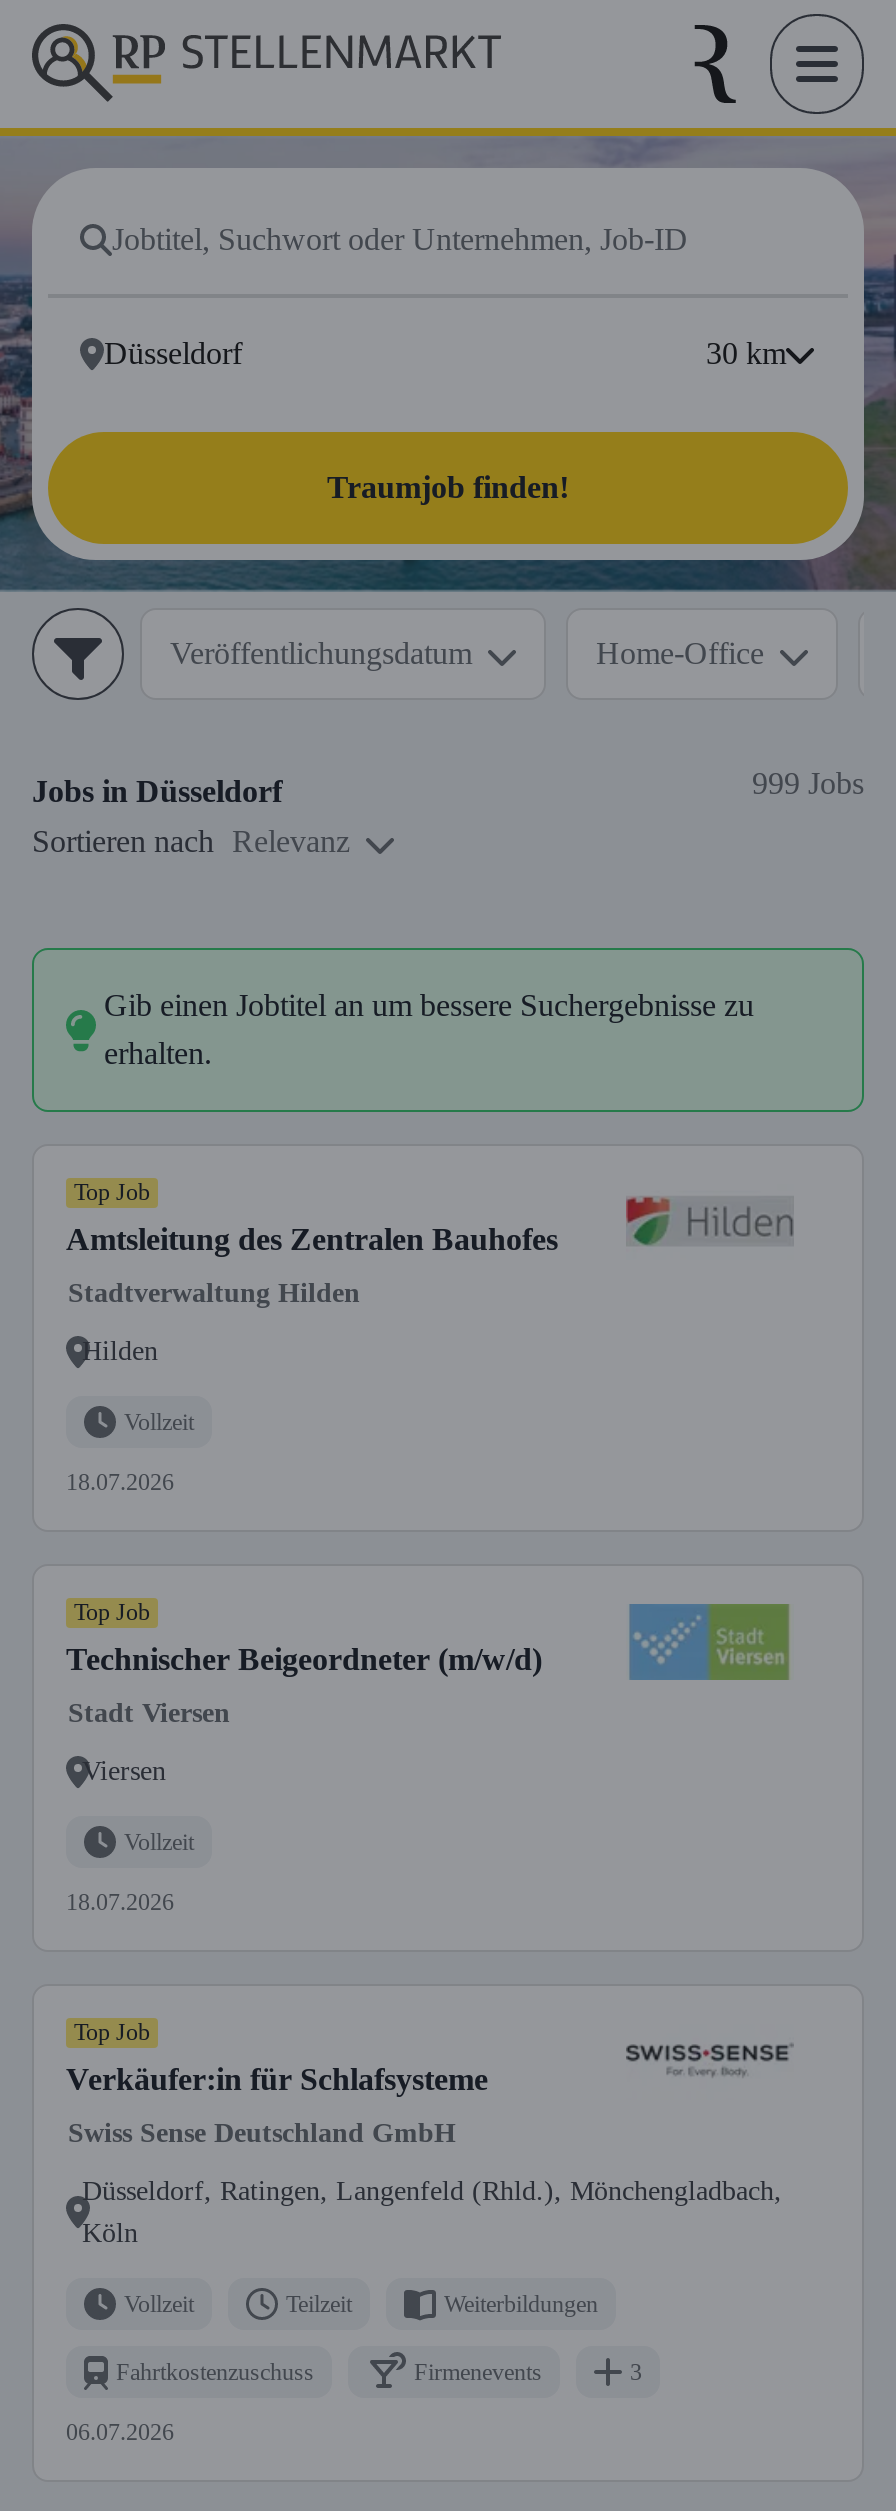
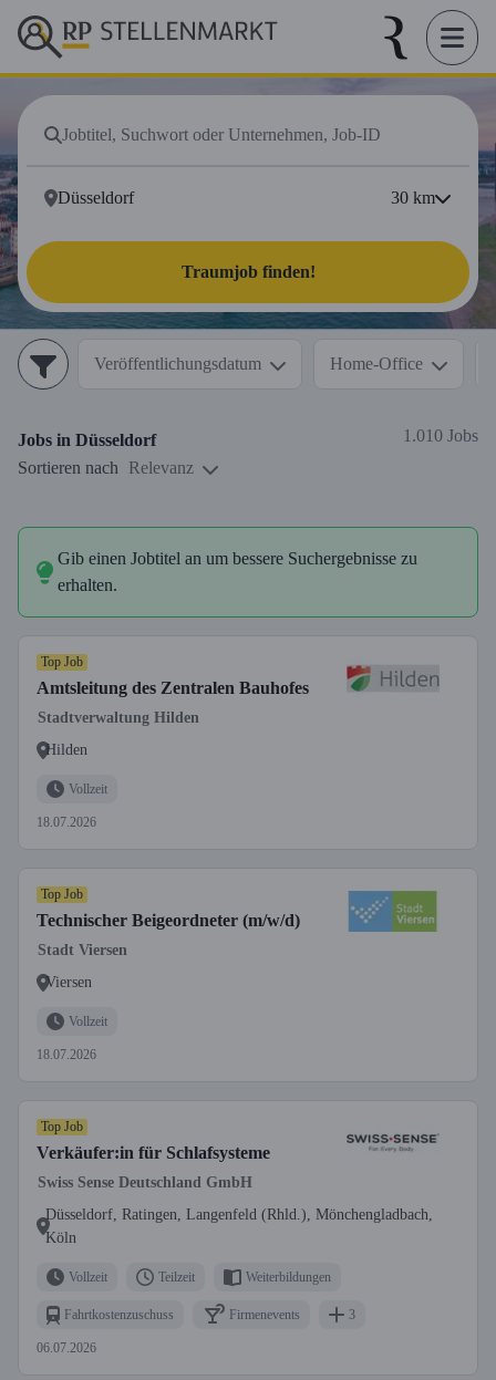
- 999 Jobs
+ 1.010 Jobs
